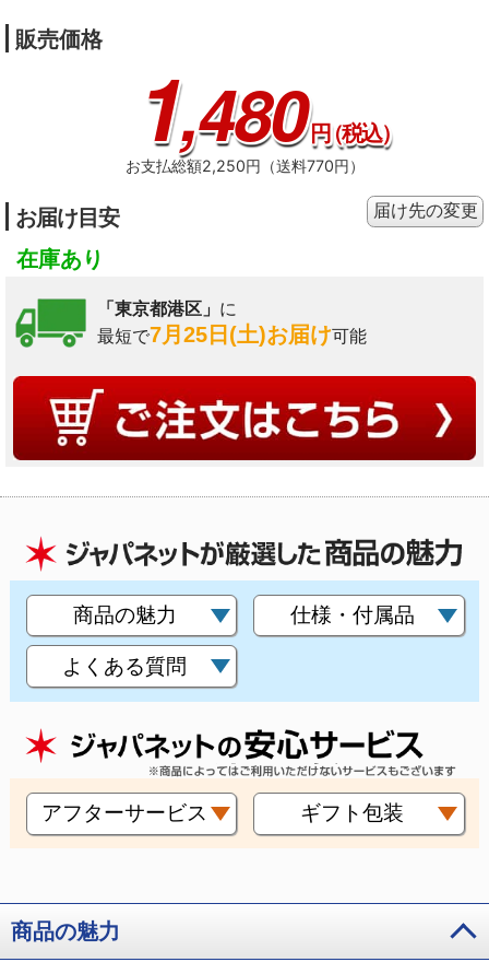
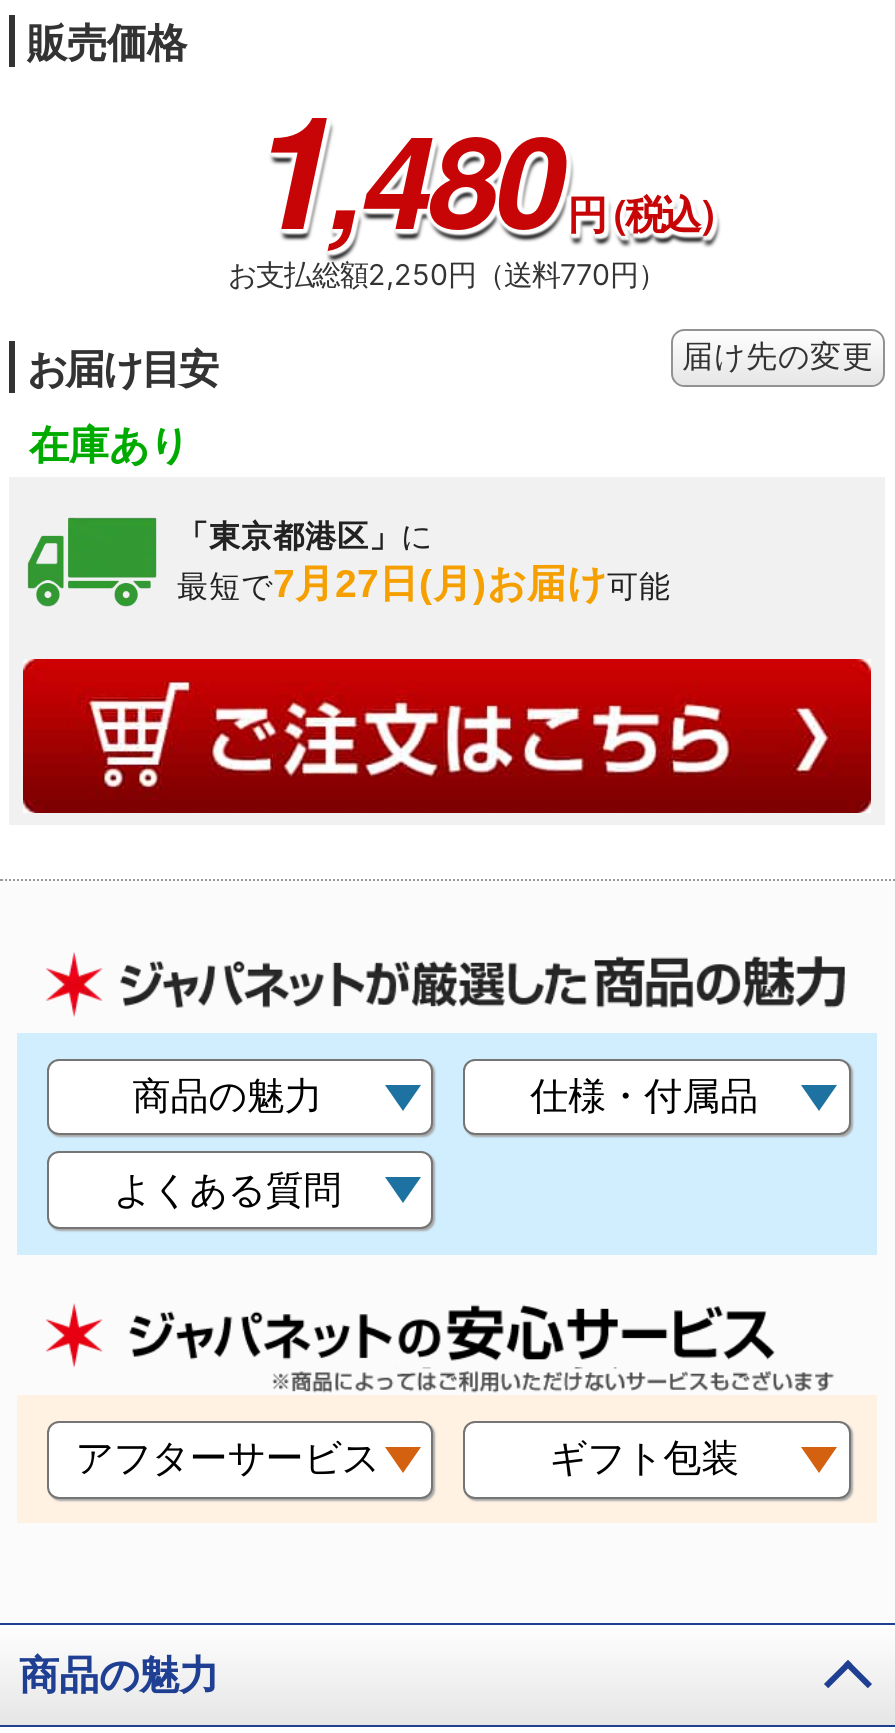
- 最短で7月25日(土)お届け可能
+ 最短で7月27日(月)お届け可能
